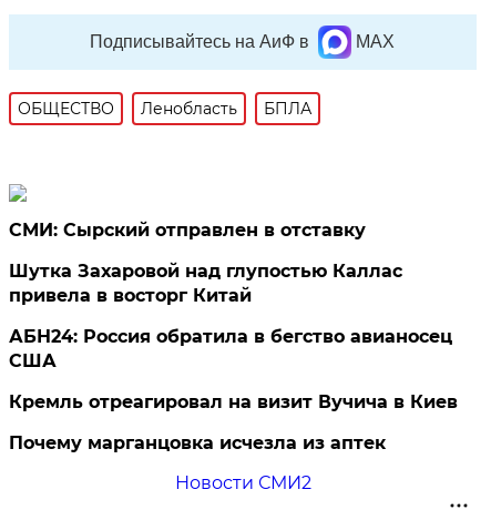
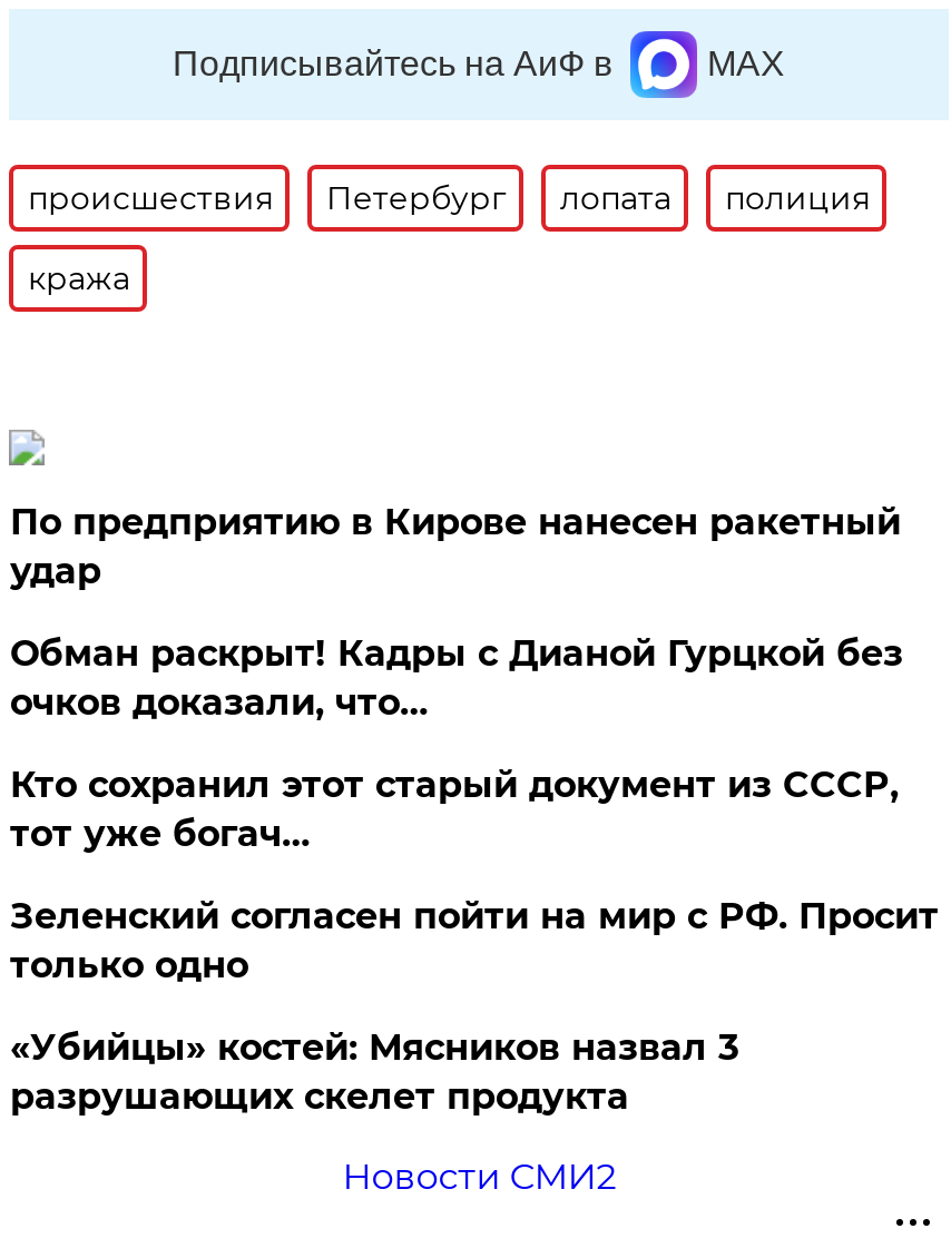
- ОБЩЕСТВО
- Ленобласть
- БПЛА
+ происшествия
+ Петербург
+ лопата
+ полиция
+ кража

- СМИ: Сырский отправлен в отставку
- Шутка Захаровой над глупостью Каллас
- привела в восторг Китай
- АБН24: Россия обратила в бегство авианосец
- США
- Кремль отреагировал на визит Вучича в Киев
- Почему марганцовка исчезла из аптек
+ По предприятию в Кирове нанесен ракетный
+ удар
+ Обман раскрыт! Кадры с Дианой Гурцкой без
+ очков доказали, что…
+ Кто сохранил этот старый документ из СССР,
+ тот уже богач…
+ Зеленский согласен пойти на мир с РФ. Просит
+ только одно
+ «Убийцы» костей: Мясников назвал 3
+ разрушающих скелет продукта
